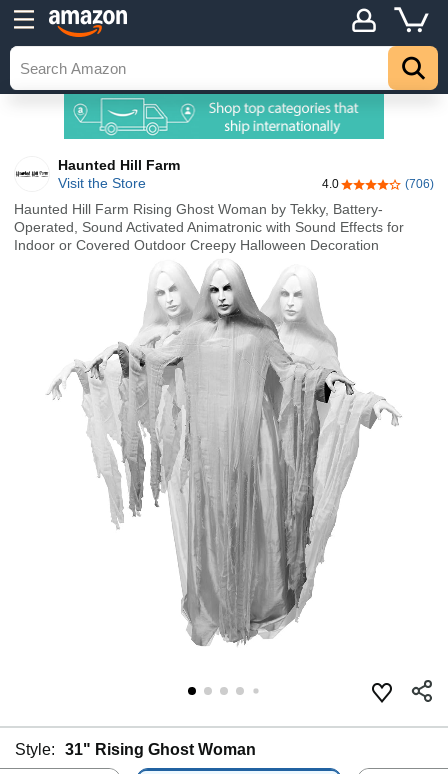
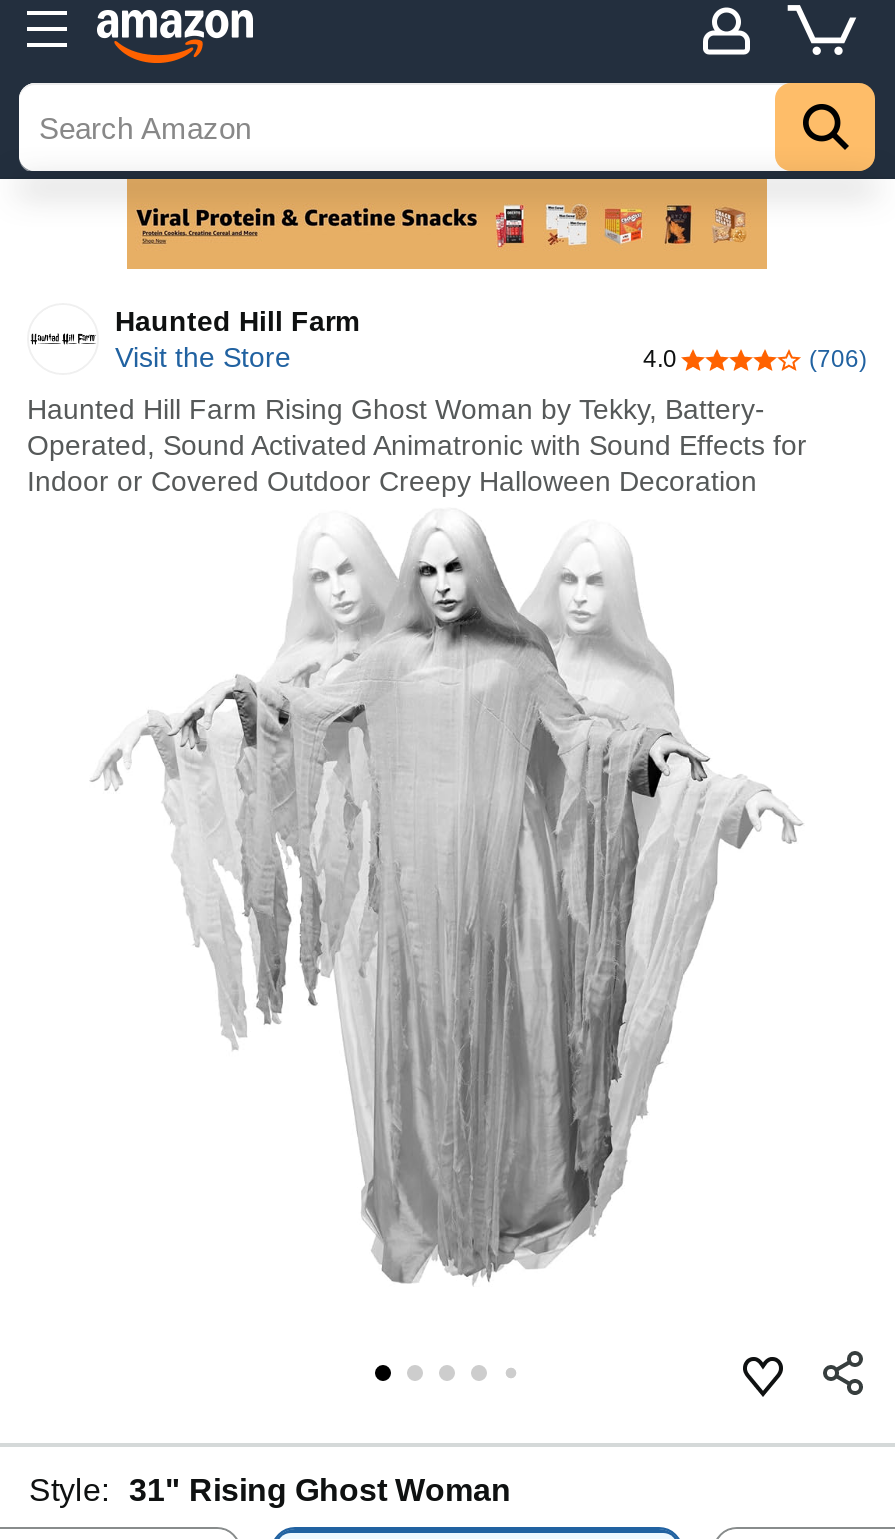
- [image]
+ [image]
